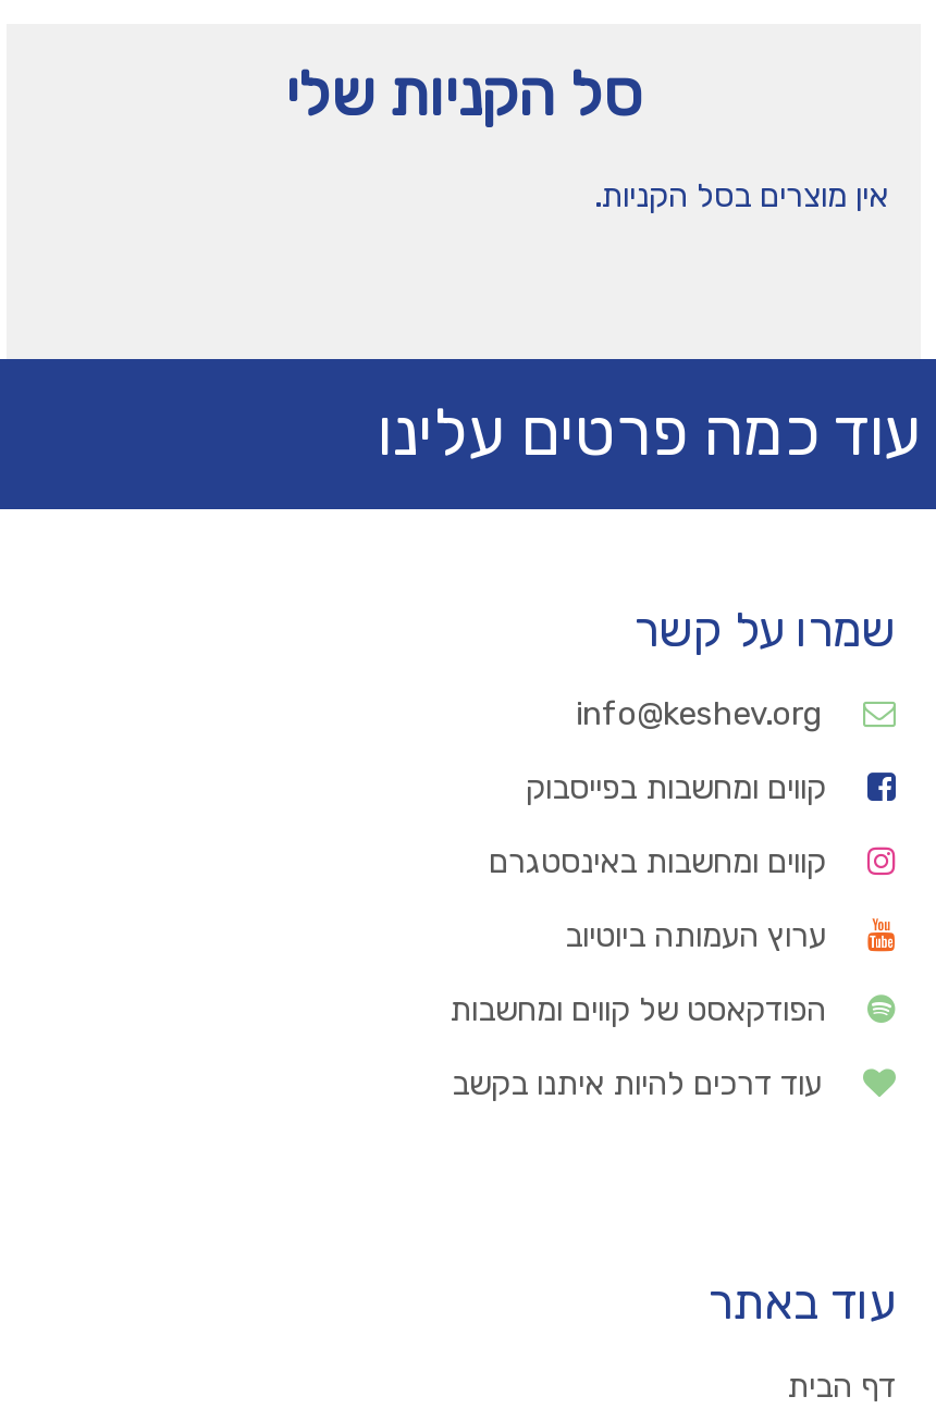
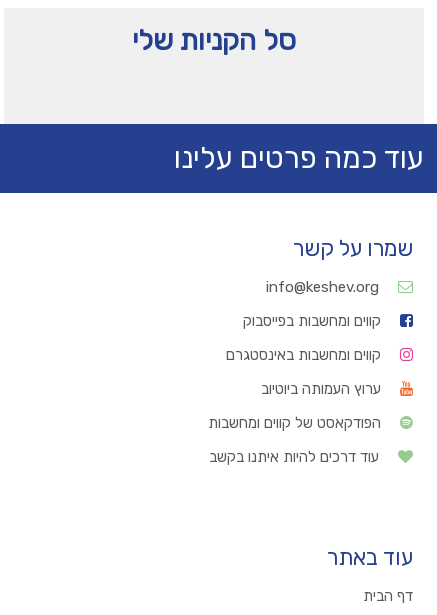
- אין מוצרים בסל הקניות.
